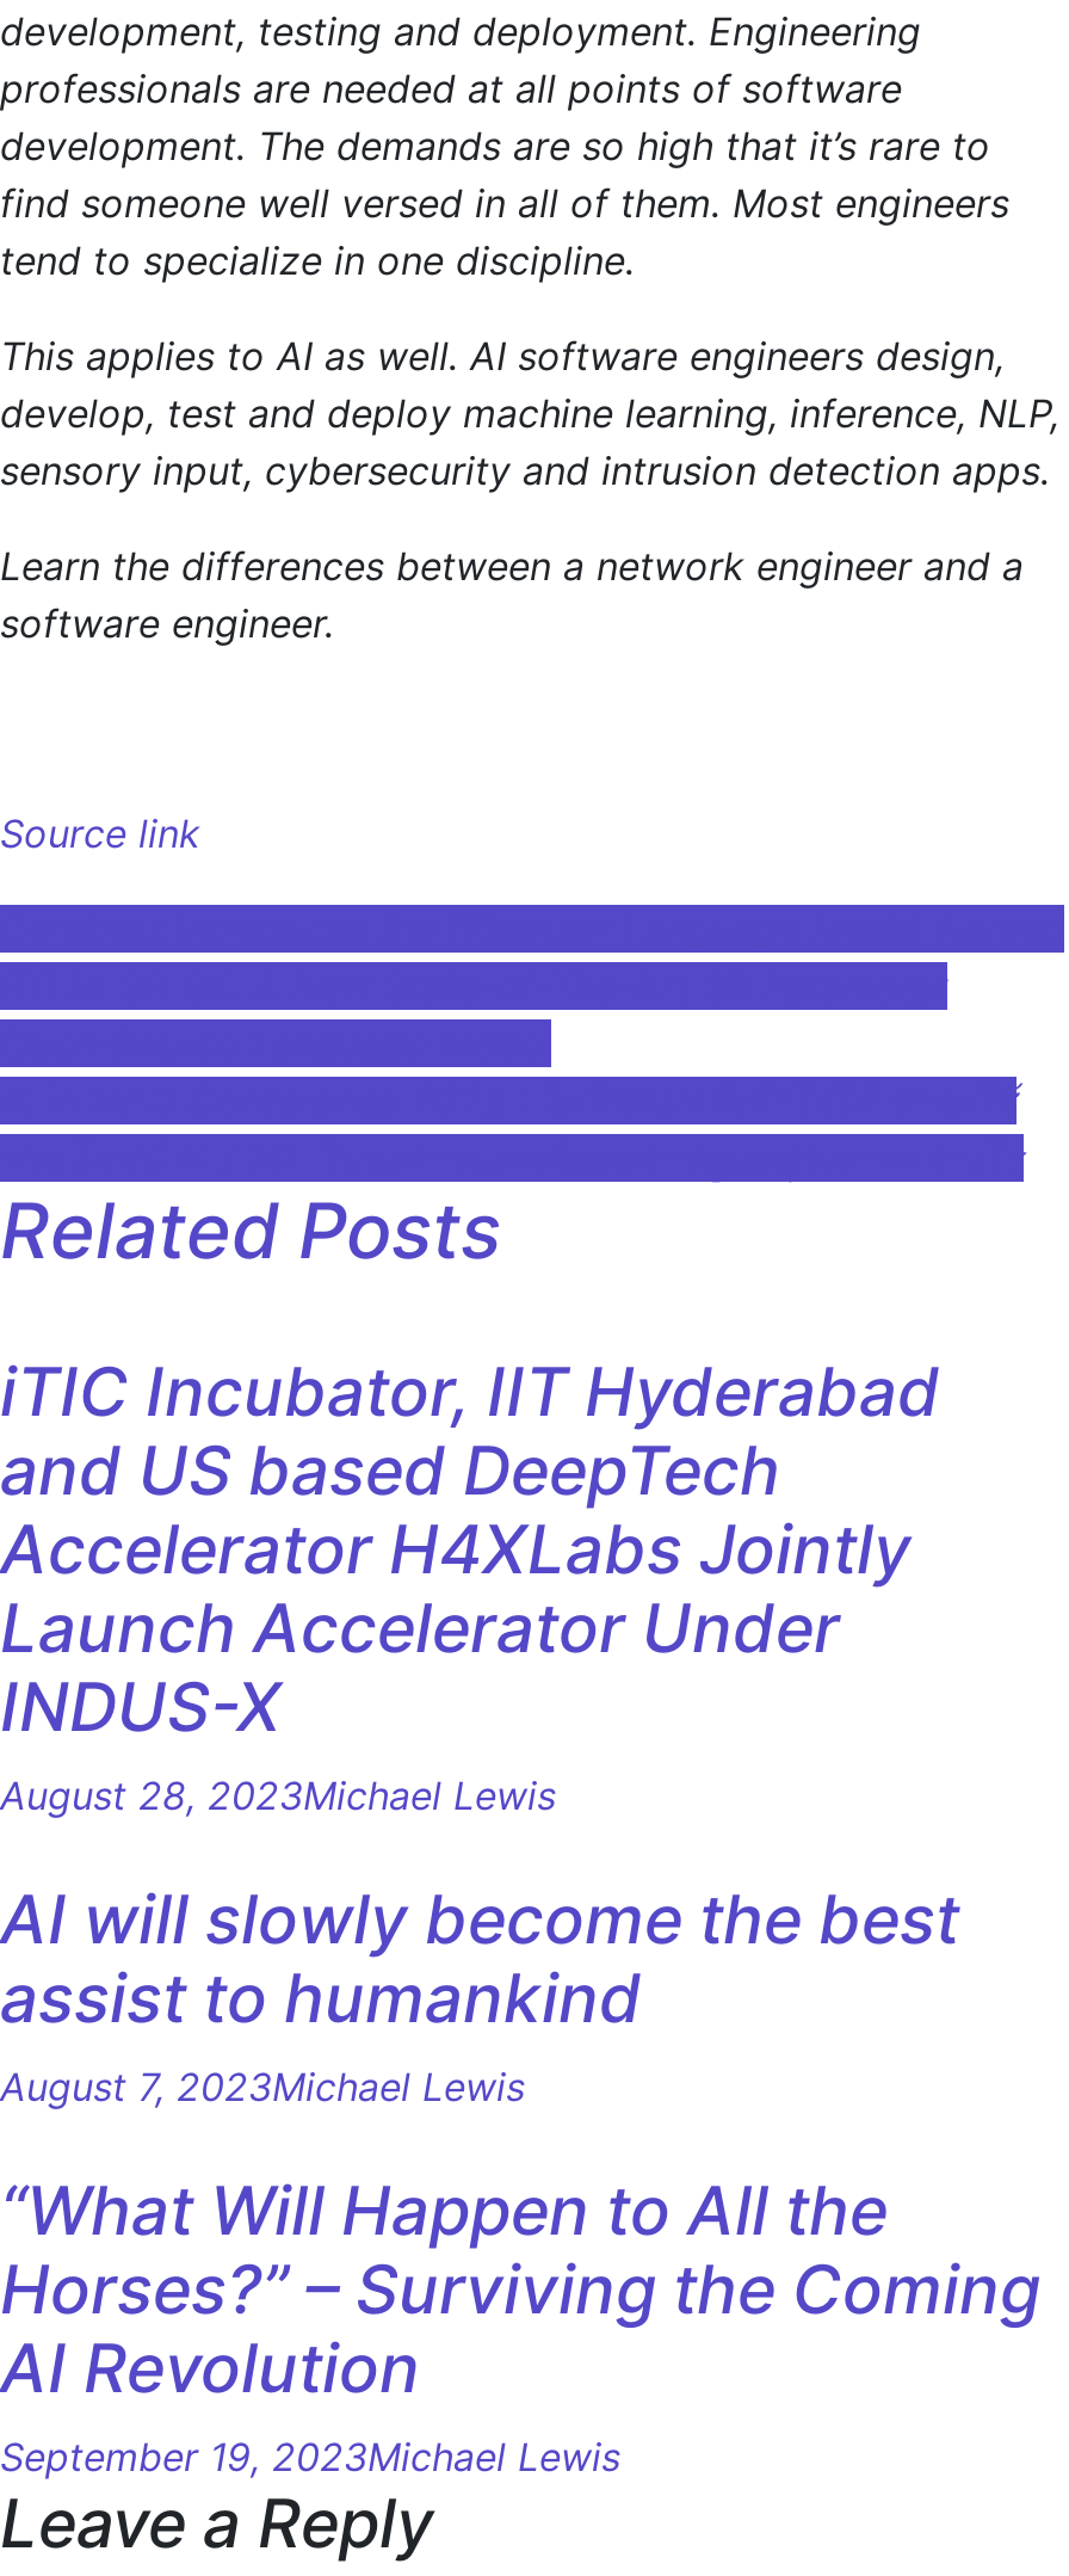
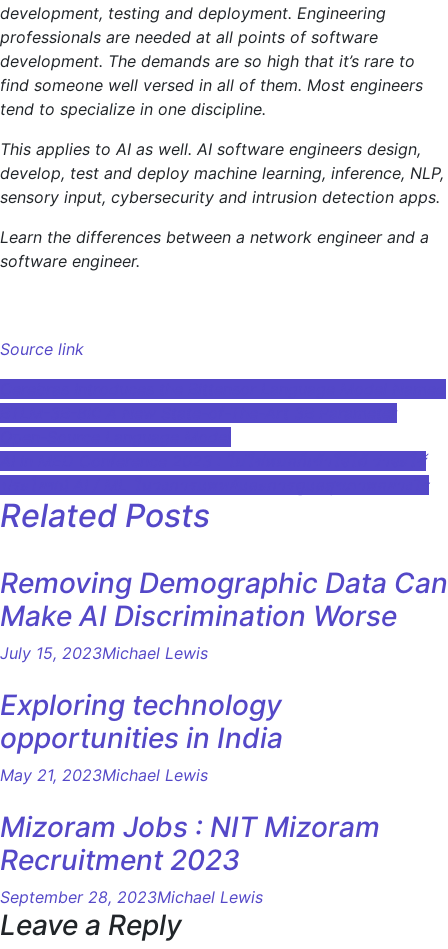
- iTIC Incubator, IIT Hyderabad
- and US based DeepTech
- Accelerator H4XLabs Jointly
- Launch Accelerator Under
- INDUS-X
- August 28, 2023Michael Lewis
+ Removing Demographic Data Can
+ Make AI Discrimination Worse
+ July 15, 2023Michael Lewis

- AI will slowly become the best
- assist to humankind
- August 7, 2023Michael Lewis
+ Exploring technology
+ opportunities in India
+ May 21, 2023Michael Lewis

- “What Will Happen to All the
- Horses?” – Surviving the Coming
- AI Revolution
- September 19, 2023Michael Lewis
+ Mizoram Jobs : NIT Mizoram
+ Recruitment 2023
+ September 28, 2023Michael Lewis
